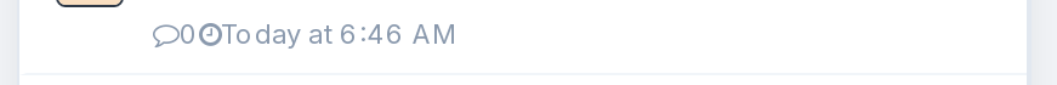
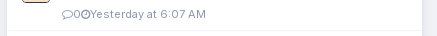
- Today at 6:46 AM
+ Yesterday at 6:07 AM
